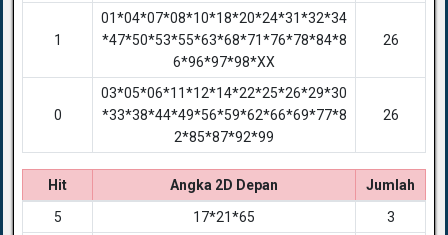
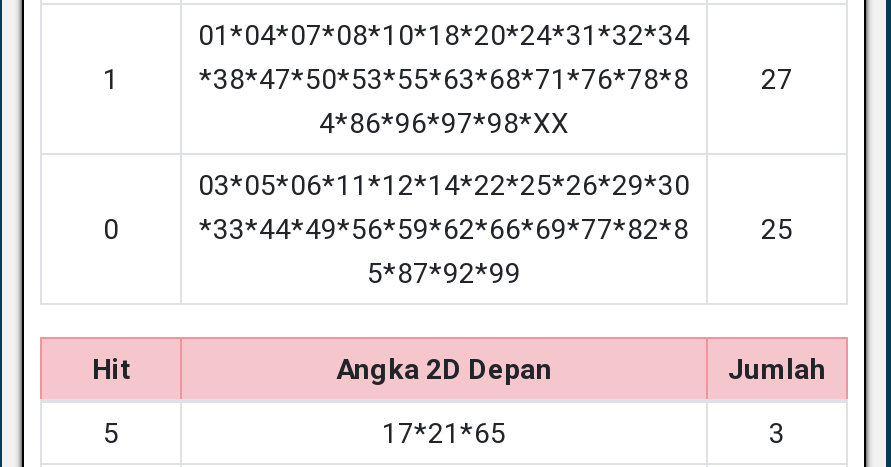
- *47*50*53*55*63*68*71*76*78*84*8
- 6*96*97*98*XX
+ *38*47*50*53*55*63*68*71*76*78*8
+ 4*86*96*97*98*XX

- 26
+ 27

- *33*38*44*49*56*59*62*66*69*77*8
+ *33*44*49*56*59*62*66*69*77*82*8

- 26
+ 25

- 2*85*87*92*99
+ 5*87*92*99
